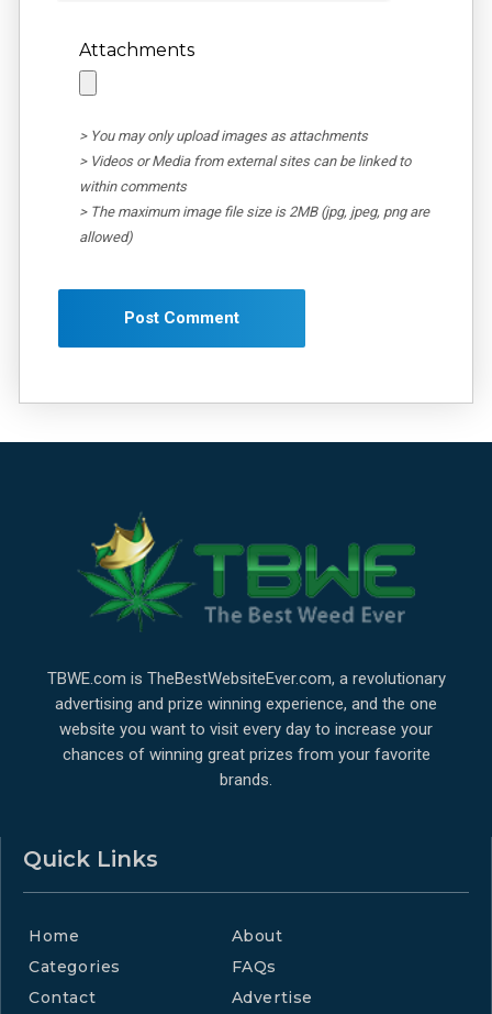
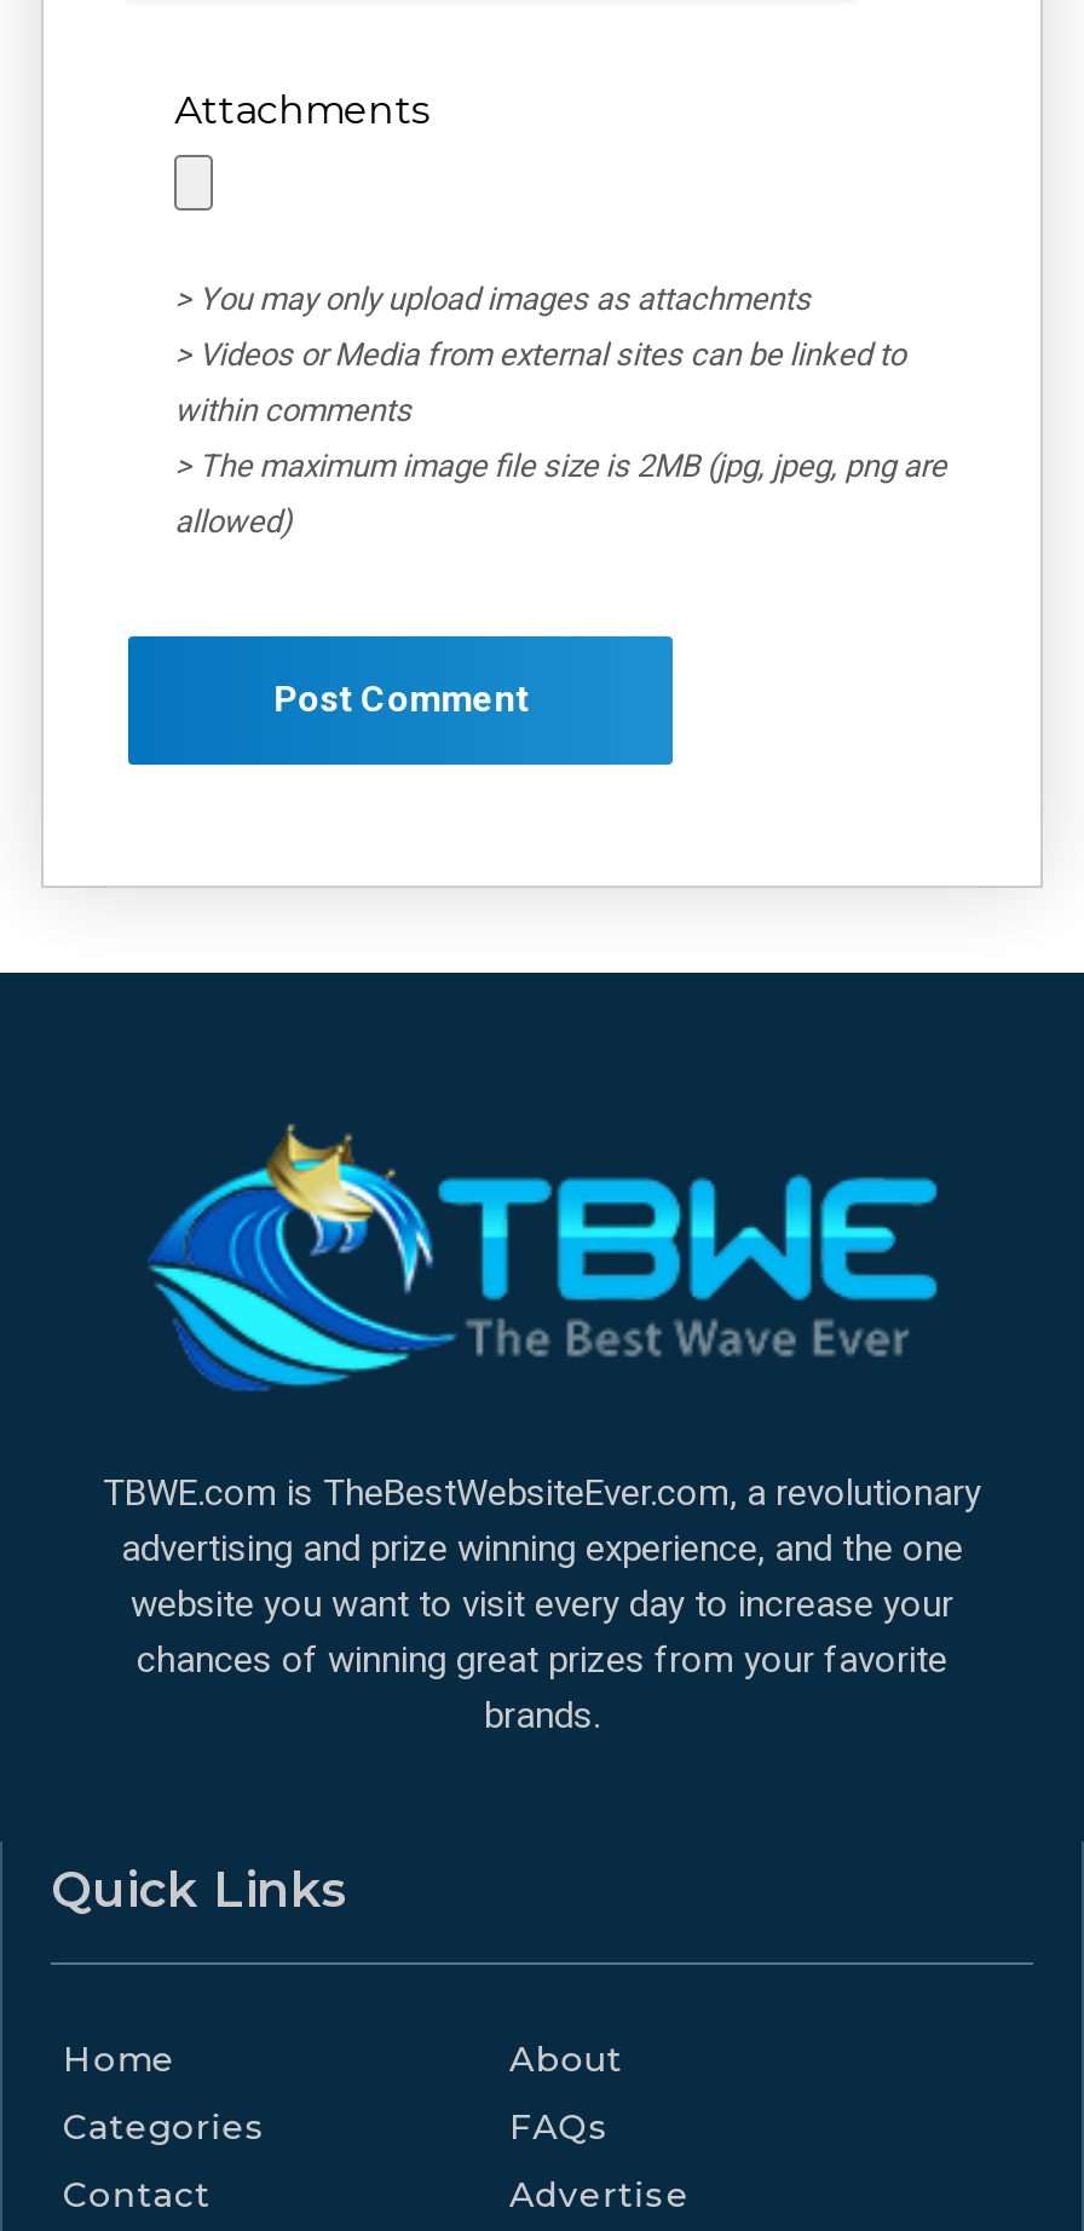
- [image]
+ [image]
